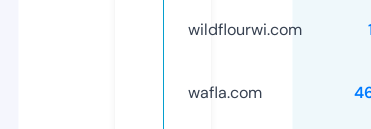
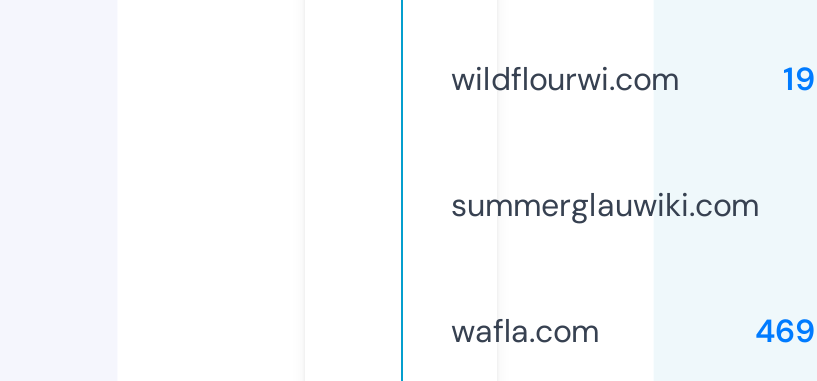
+ summerglauwiki.com
